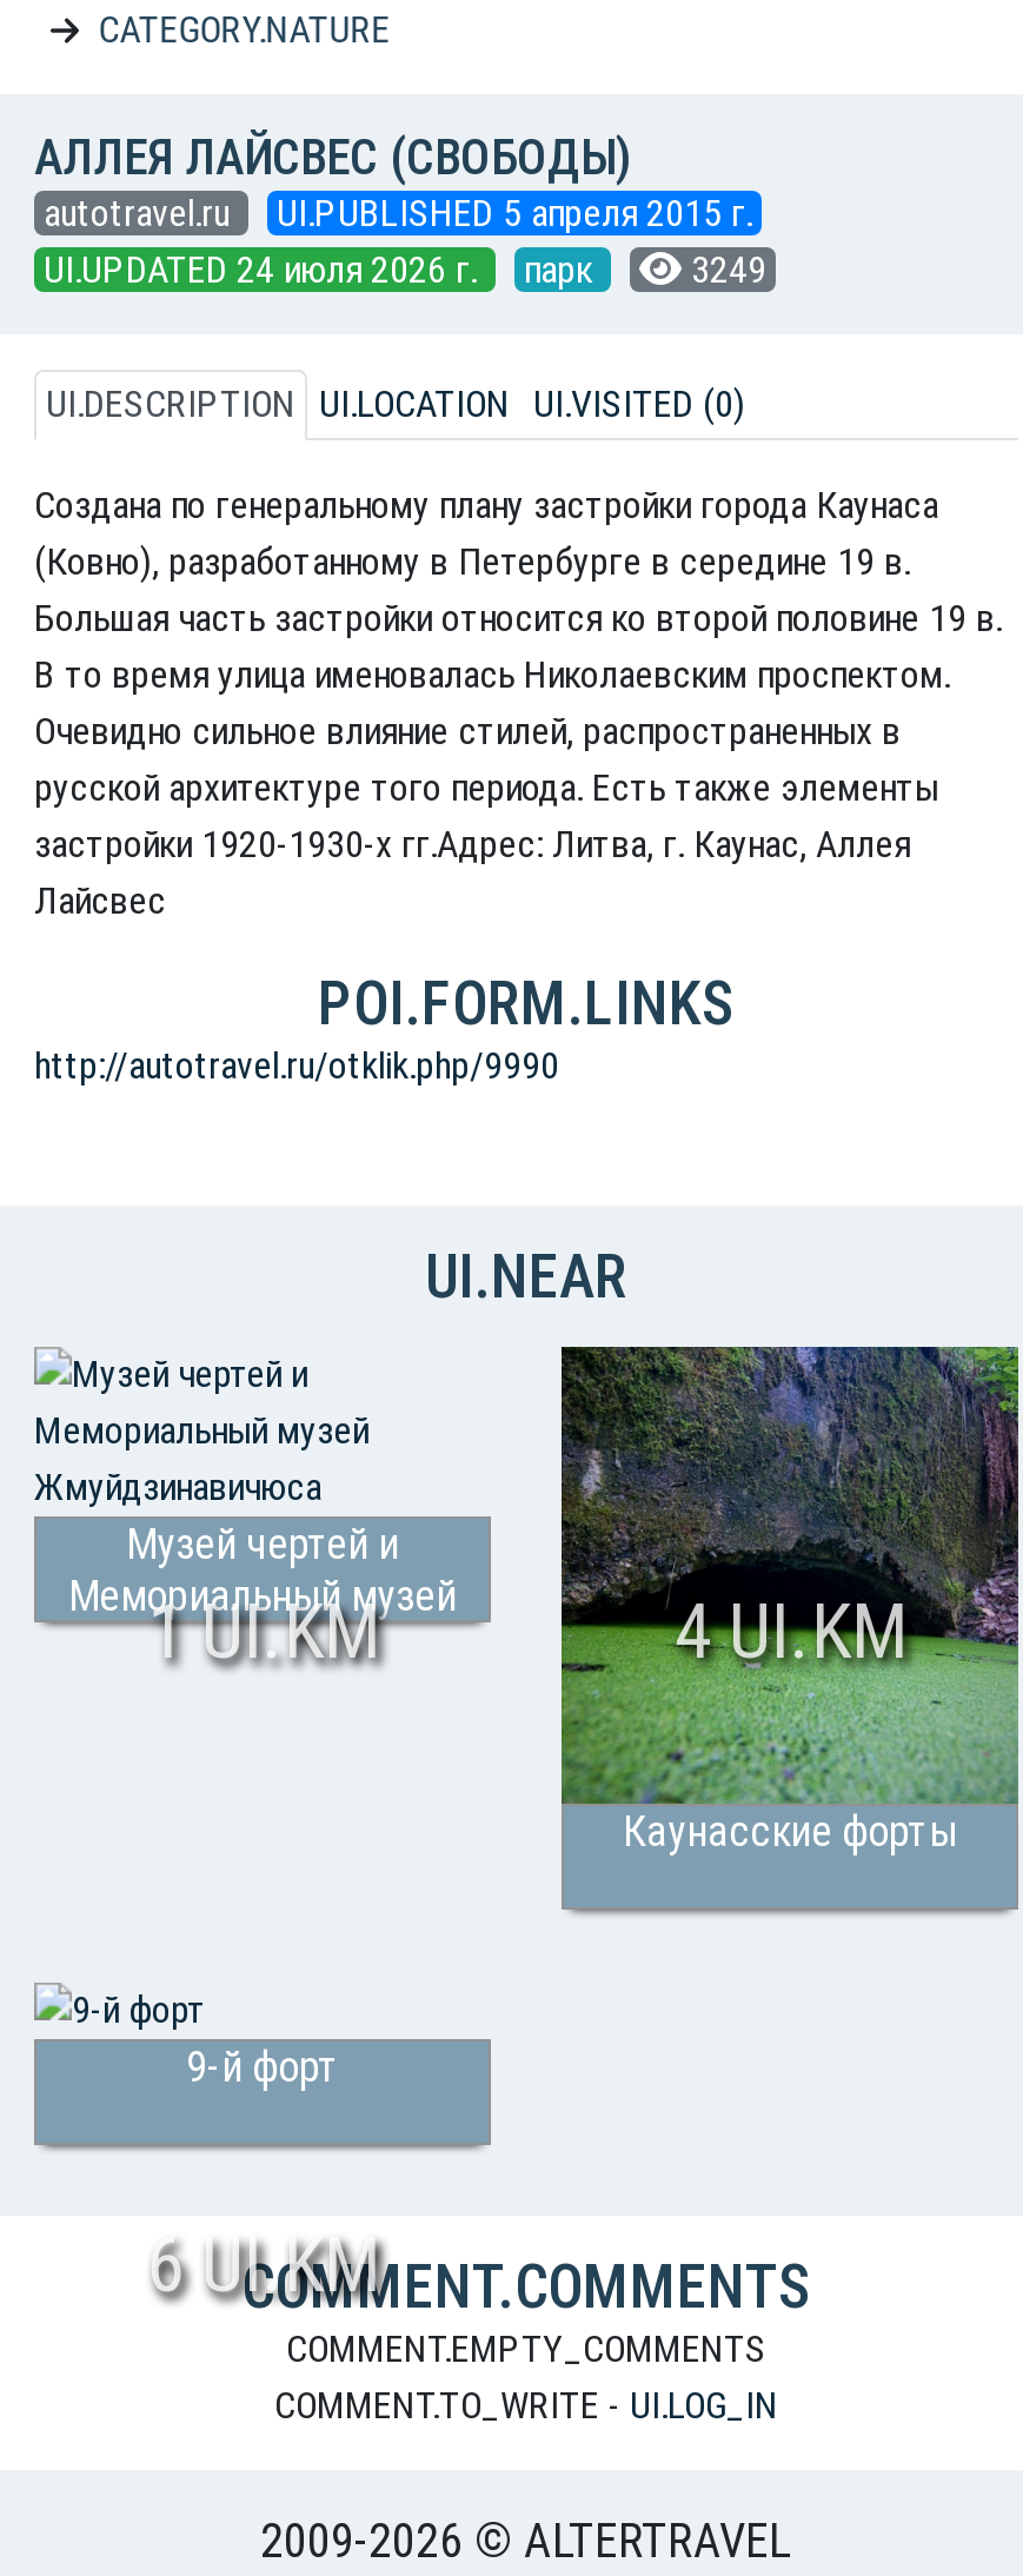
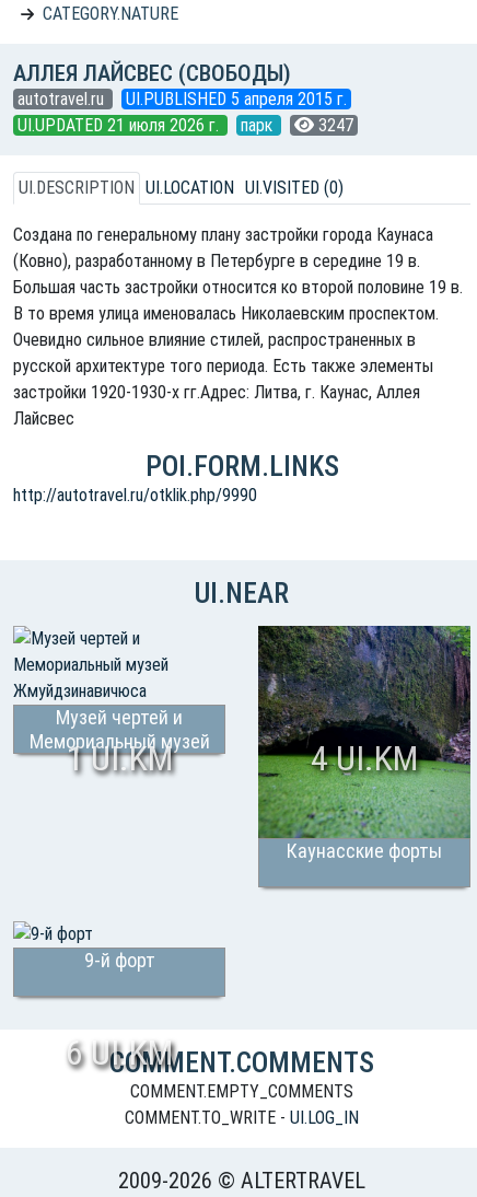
- UI.UPDATED 24 июля 2026 г.
+ UI.UPDATED 21 июля 2026 г.

- 3249
+ 3247
